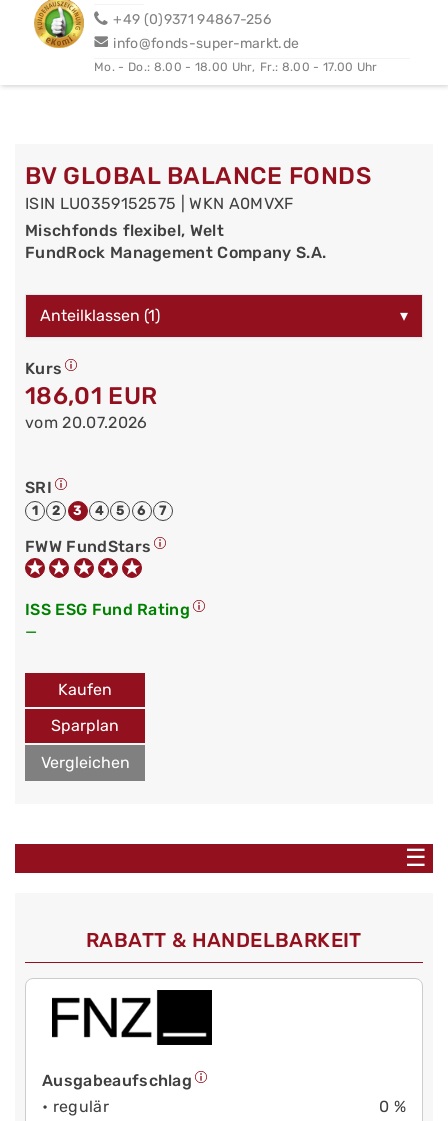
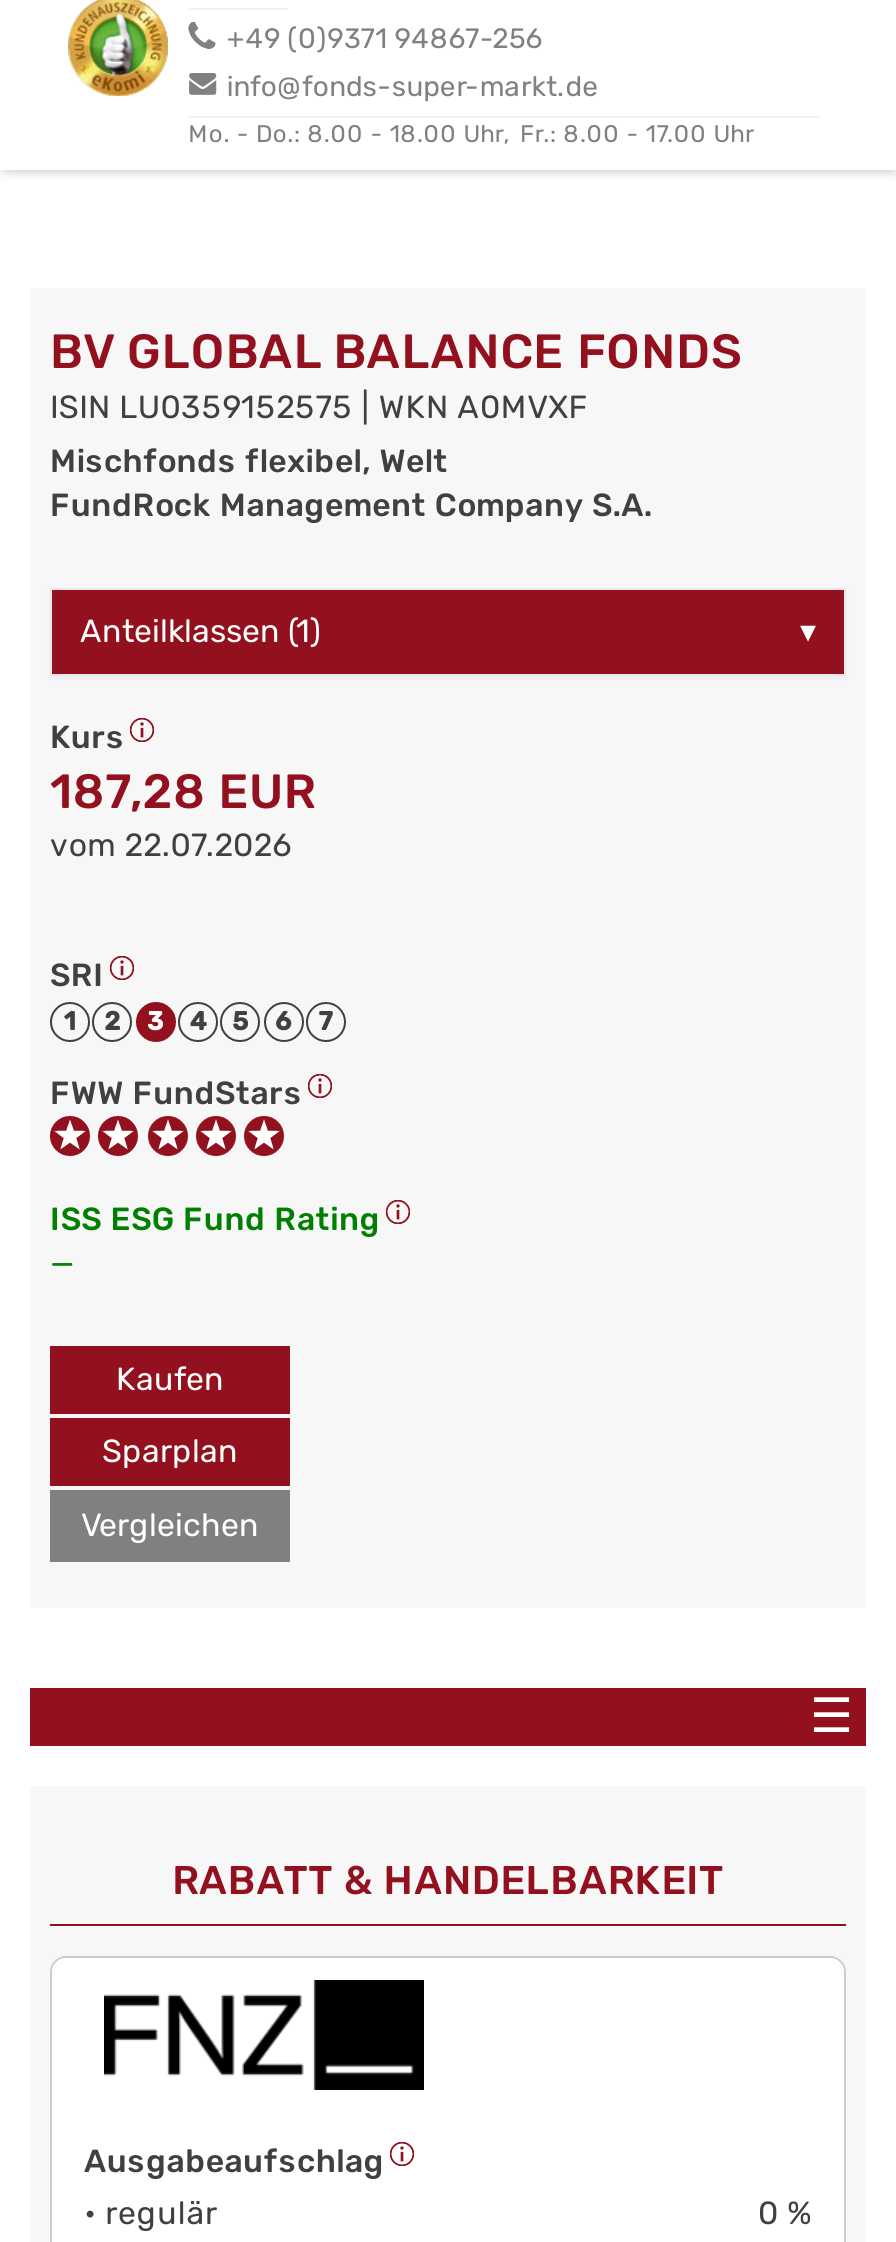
- 186,01 EUR
+ 187,28 EUR

- vom 20.07.2026
+ vom 22.07.2026
